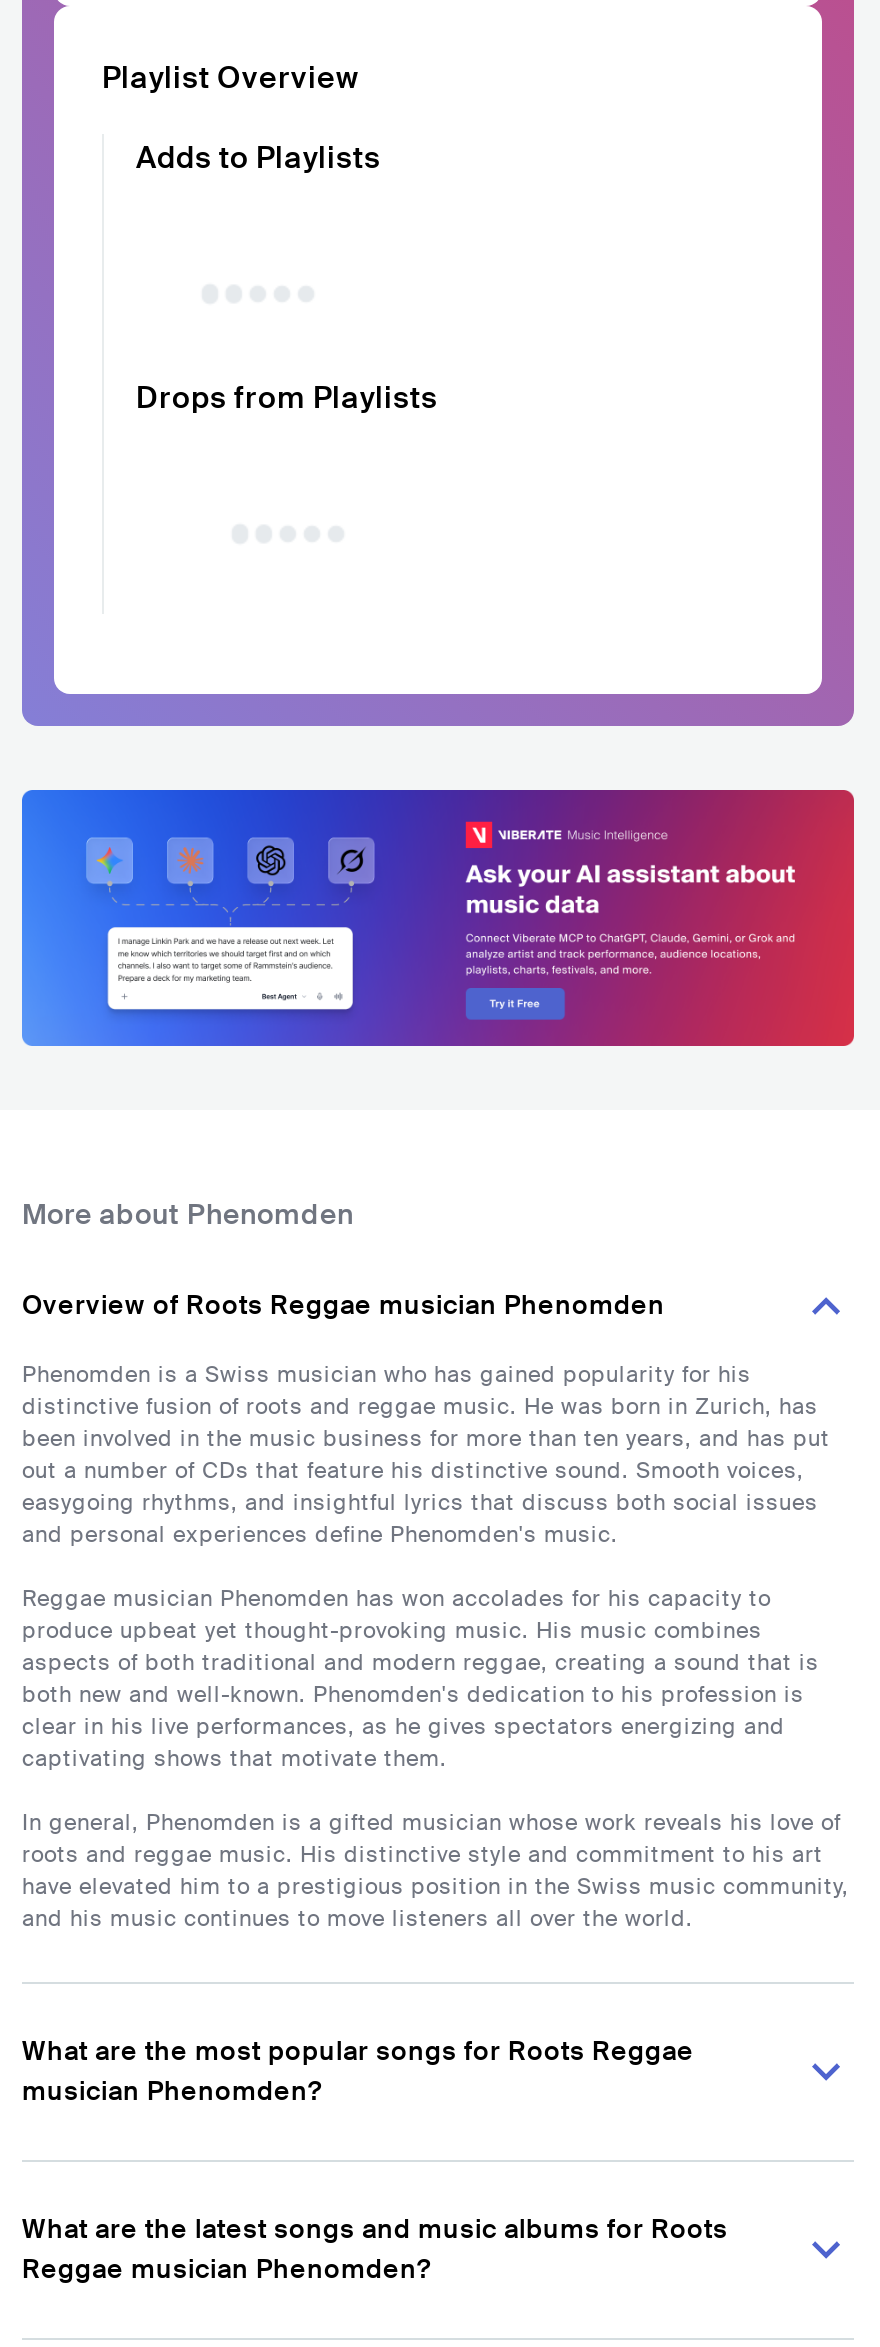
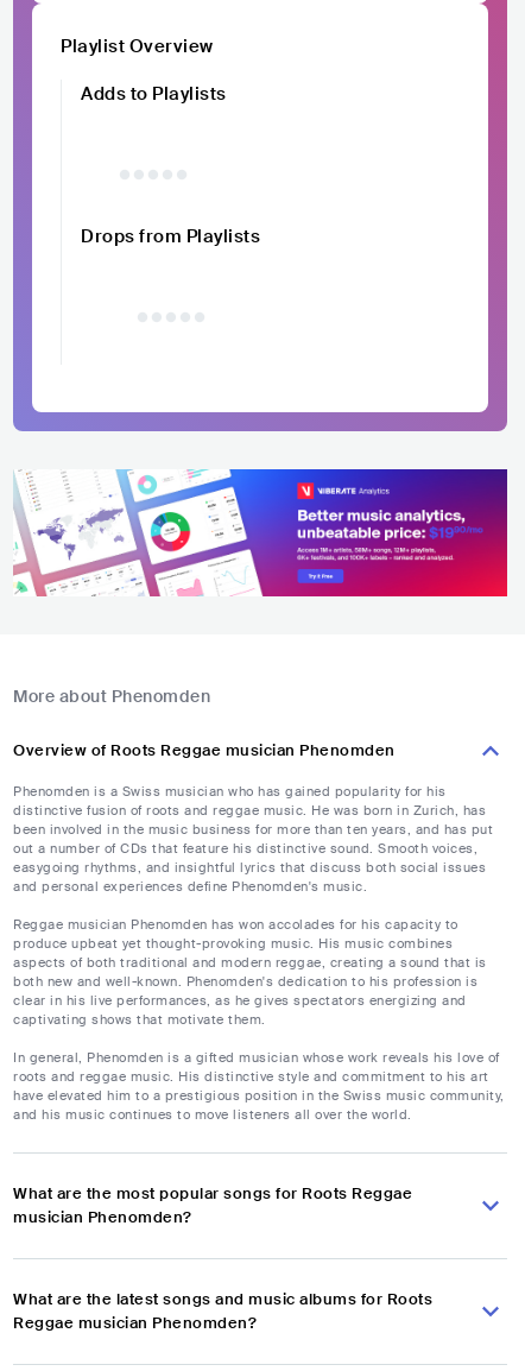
- [image]
+ [image]
